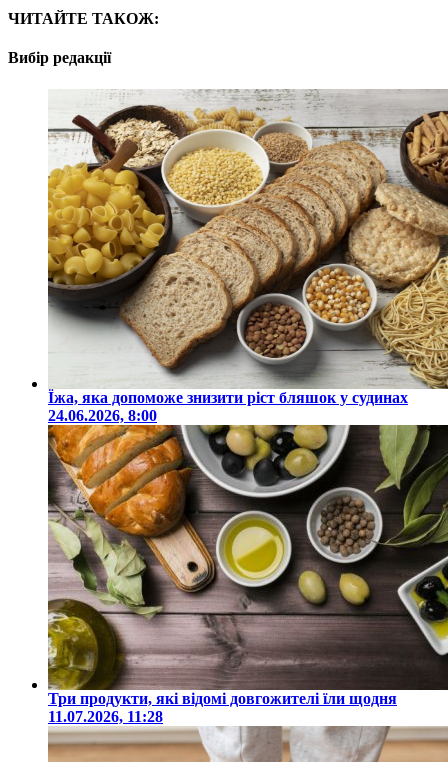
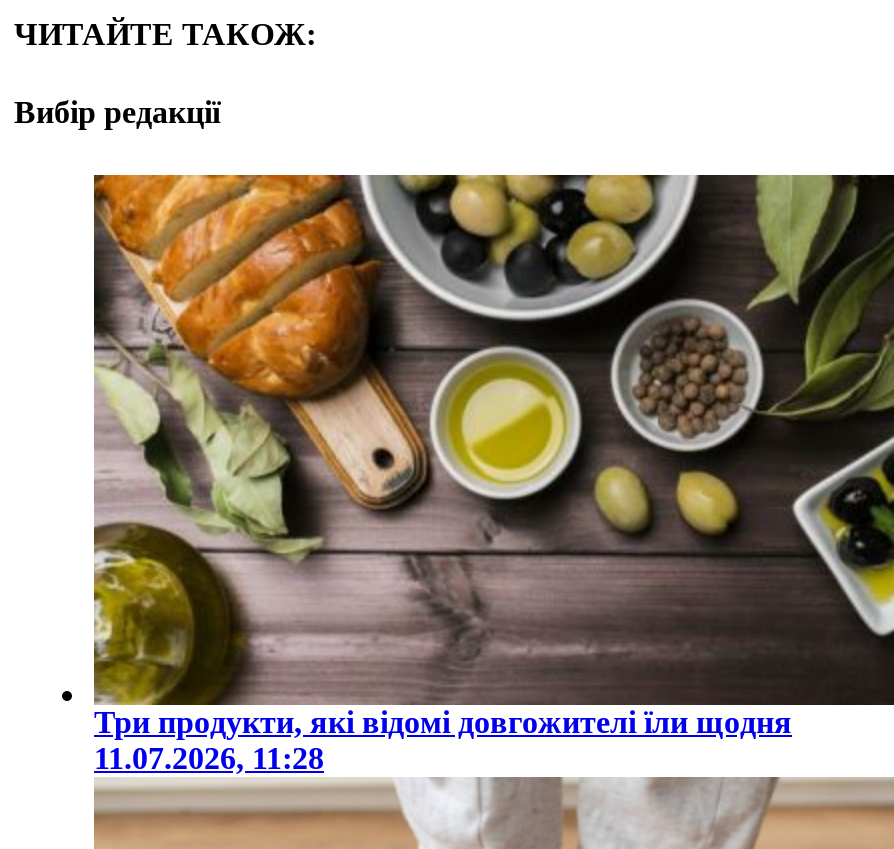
- [image]
- Їжа, яка допоможе знизити ріст бляшок у судинах
- 24.06.2026, 8:00
